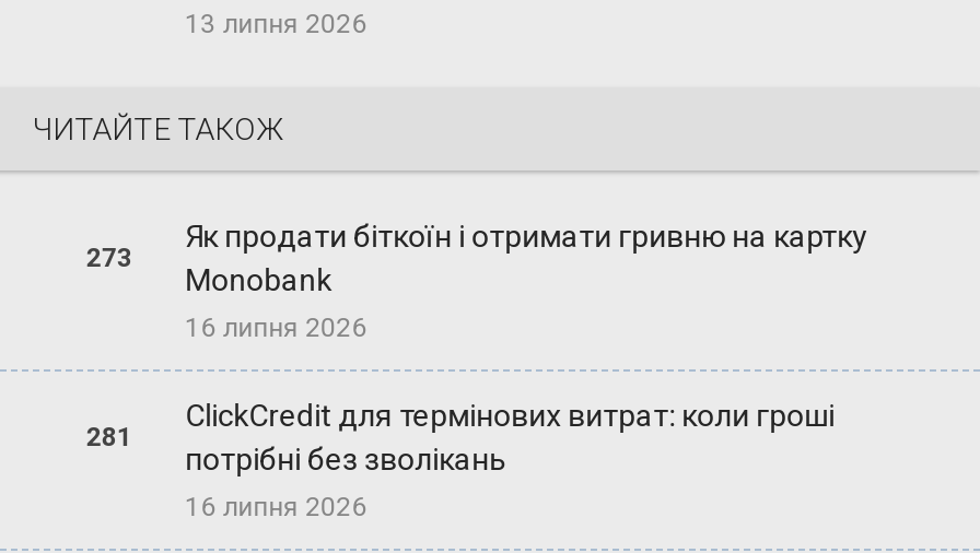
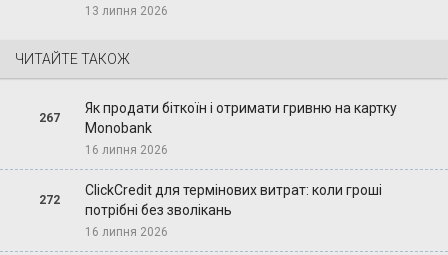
- 273
+ 267

- 281
+ 272
